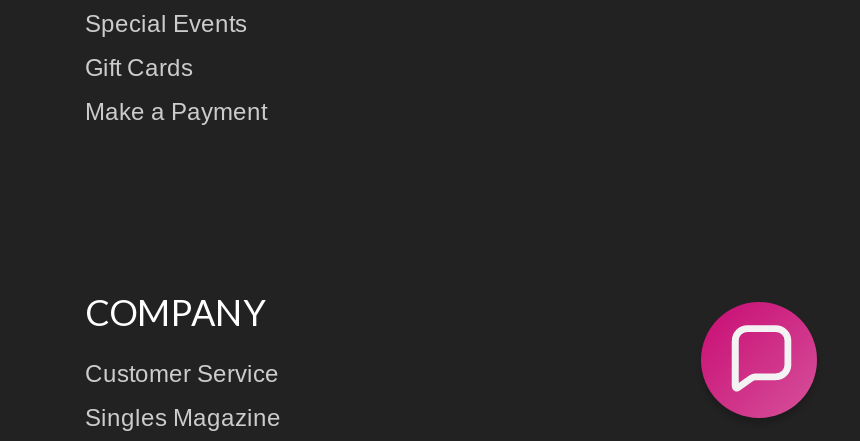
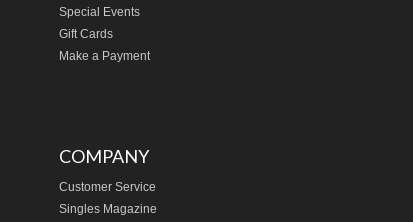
- [image]
